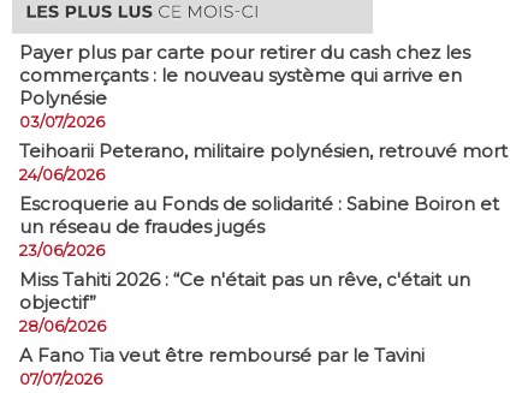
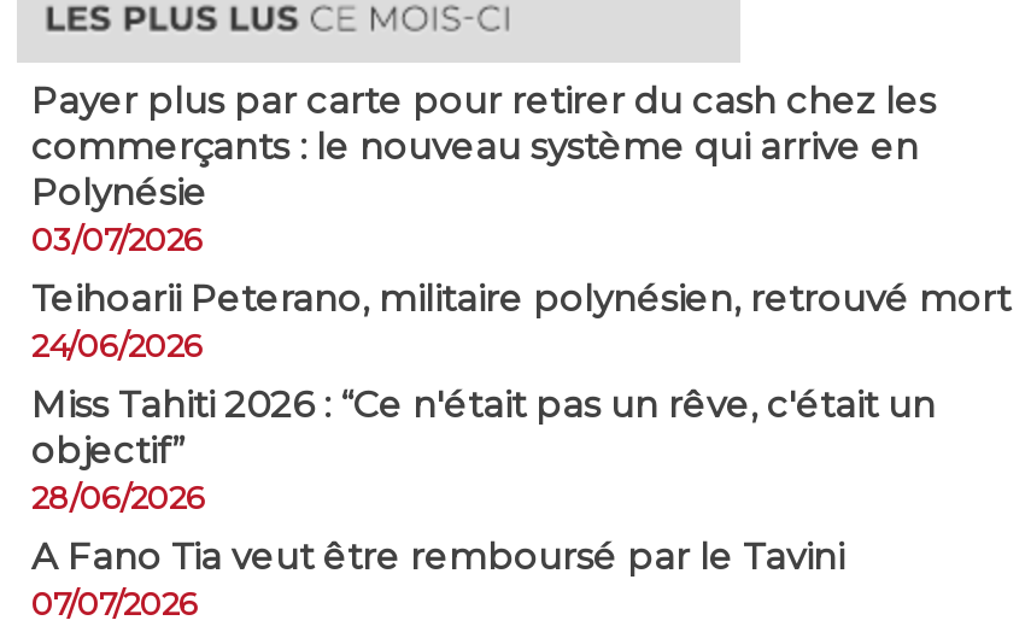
- Escroquerie au Fonds de solidarité : Sabine Boiron et
- un réseau de fraudes jugés
- 23/06/2026
